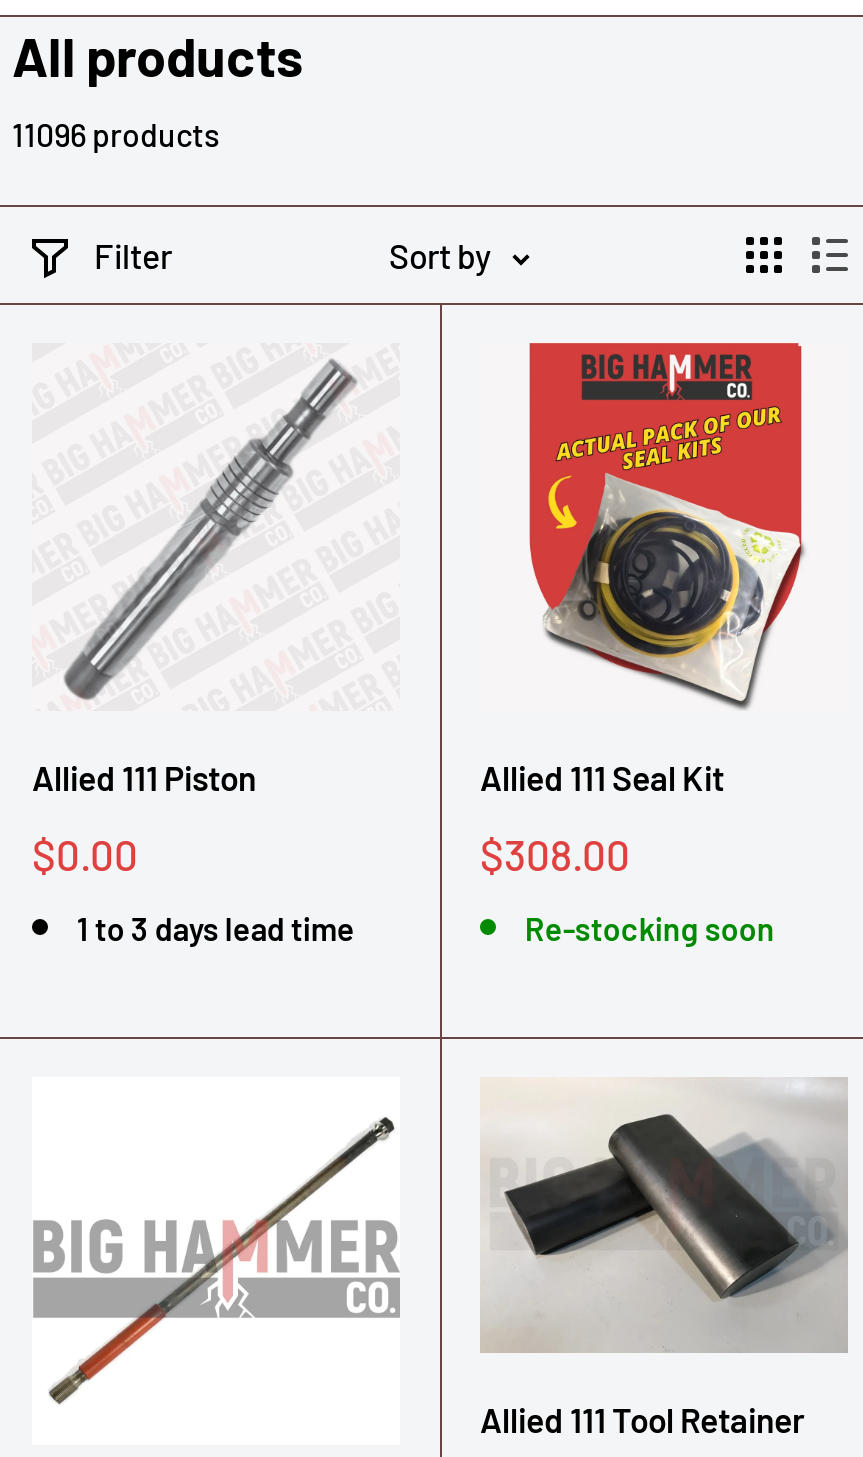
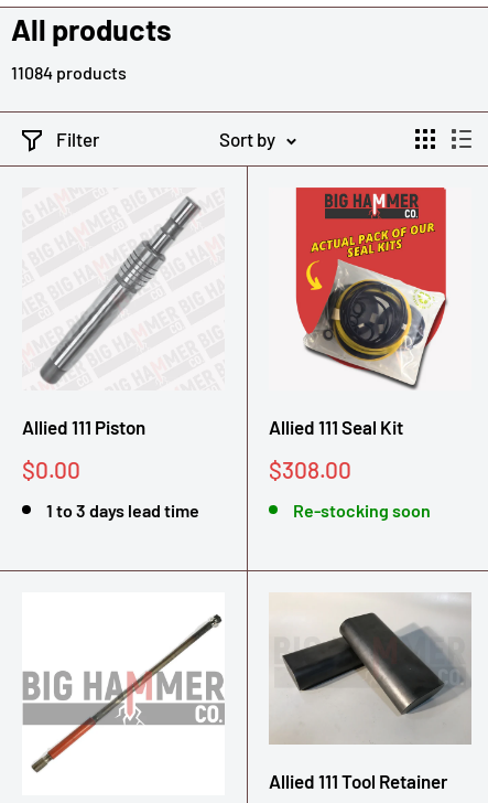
- 11096 products
+ 11084 products
